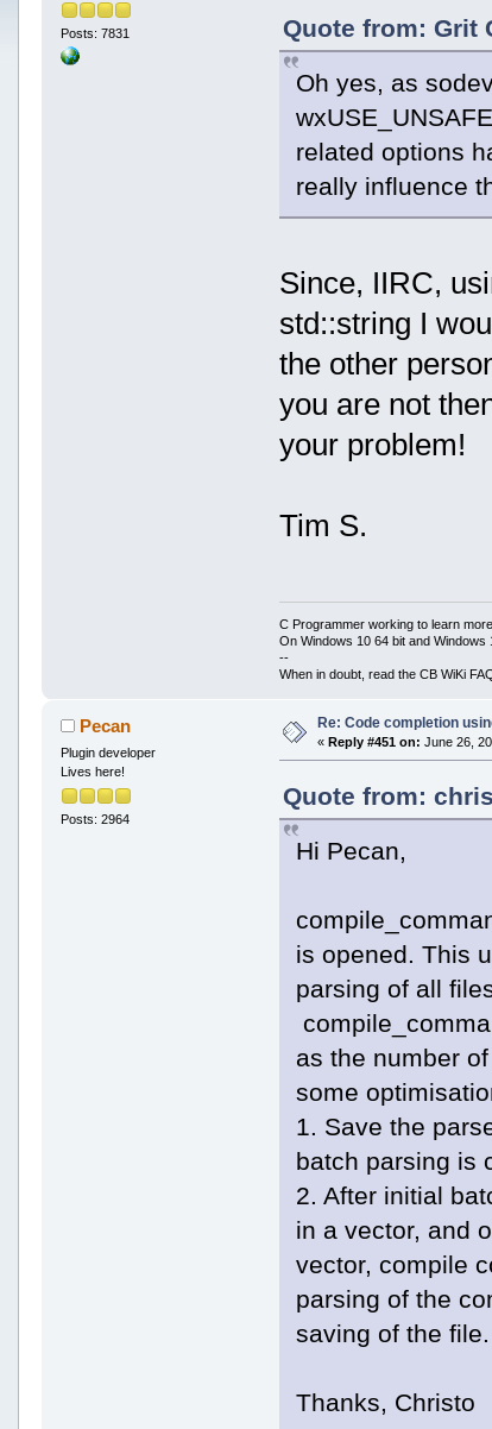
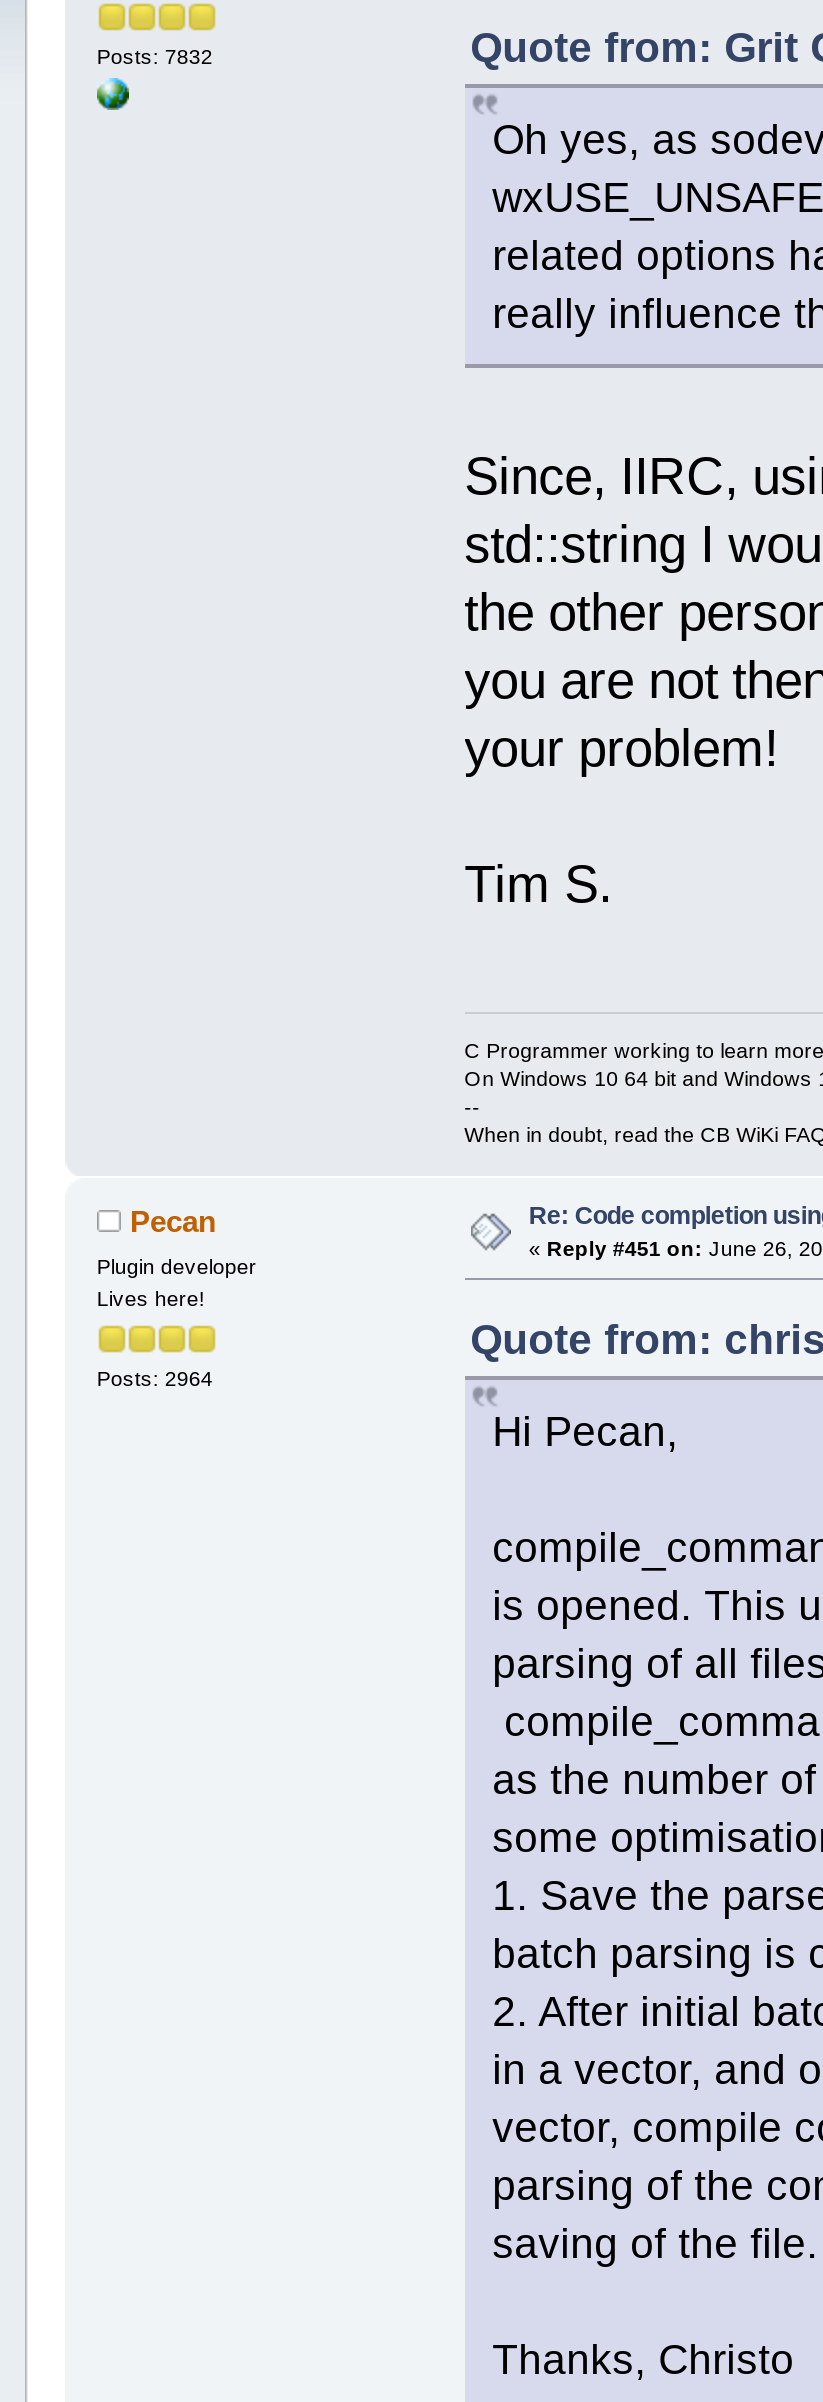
- Posts: 7831
+ Posts: 7832
